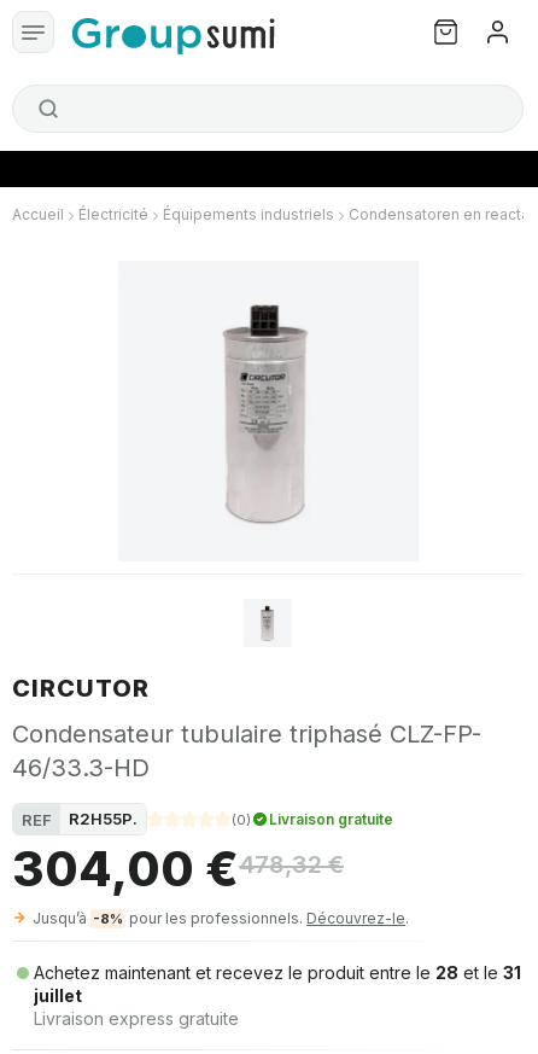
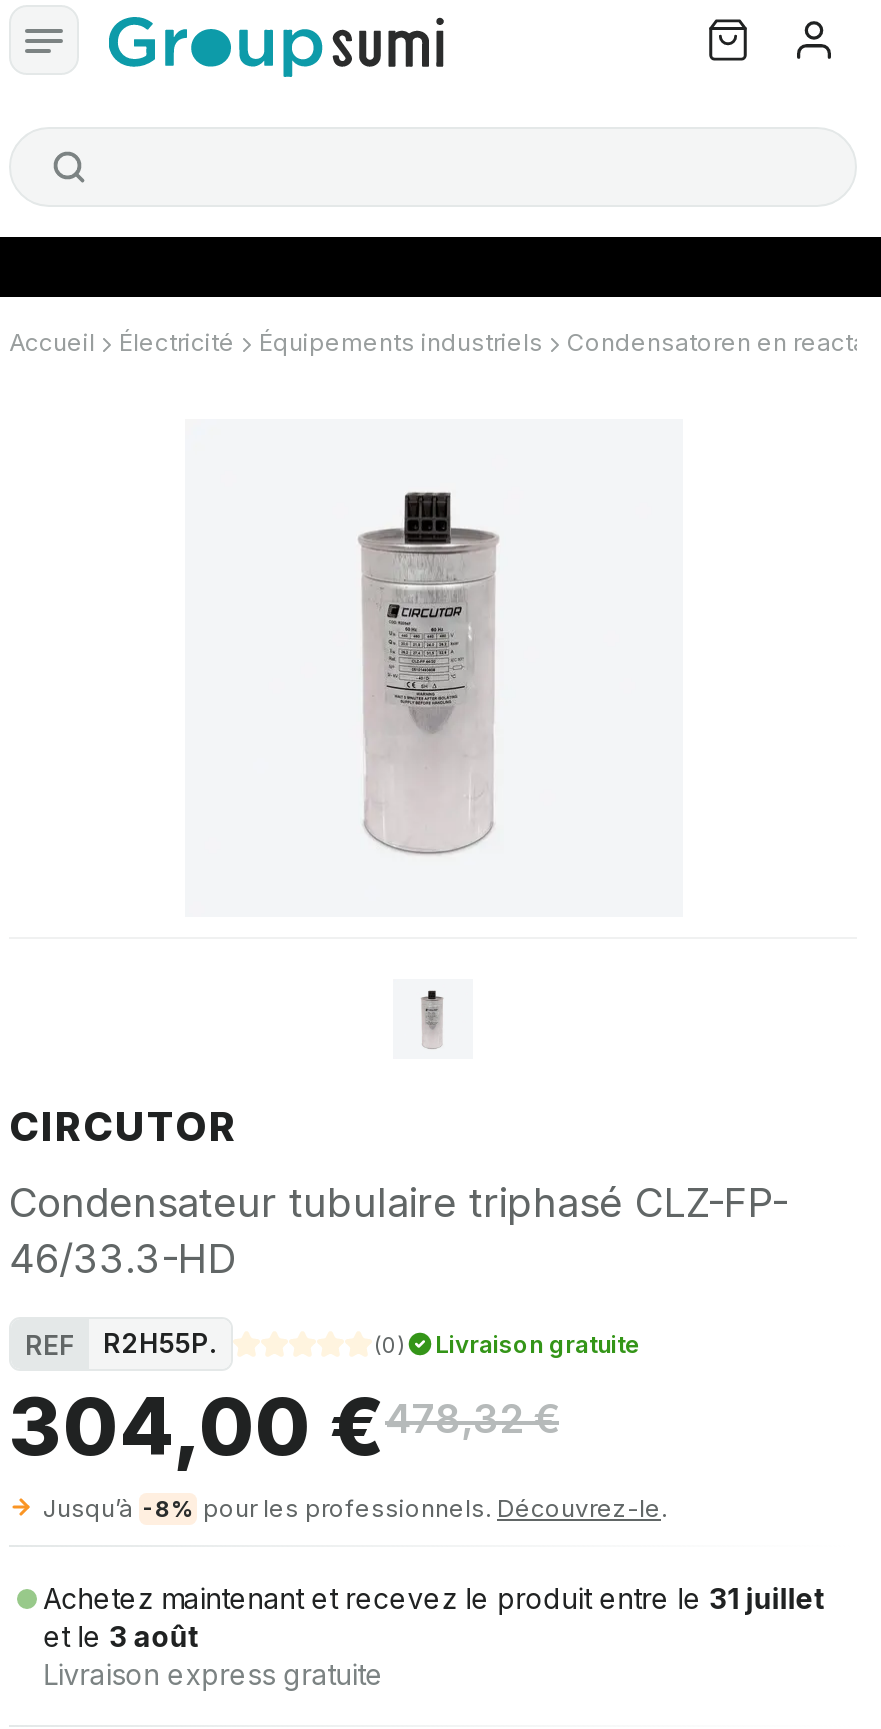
- Achetez maintenant et recevez le produit entre le 28 et le 31
- juillet
+ Achetez maintenant et recevez le produit entre le 31 juillet
+ et le 3 août
